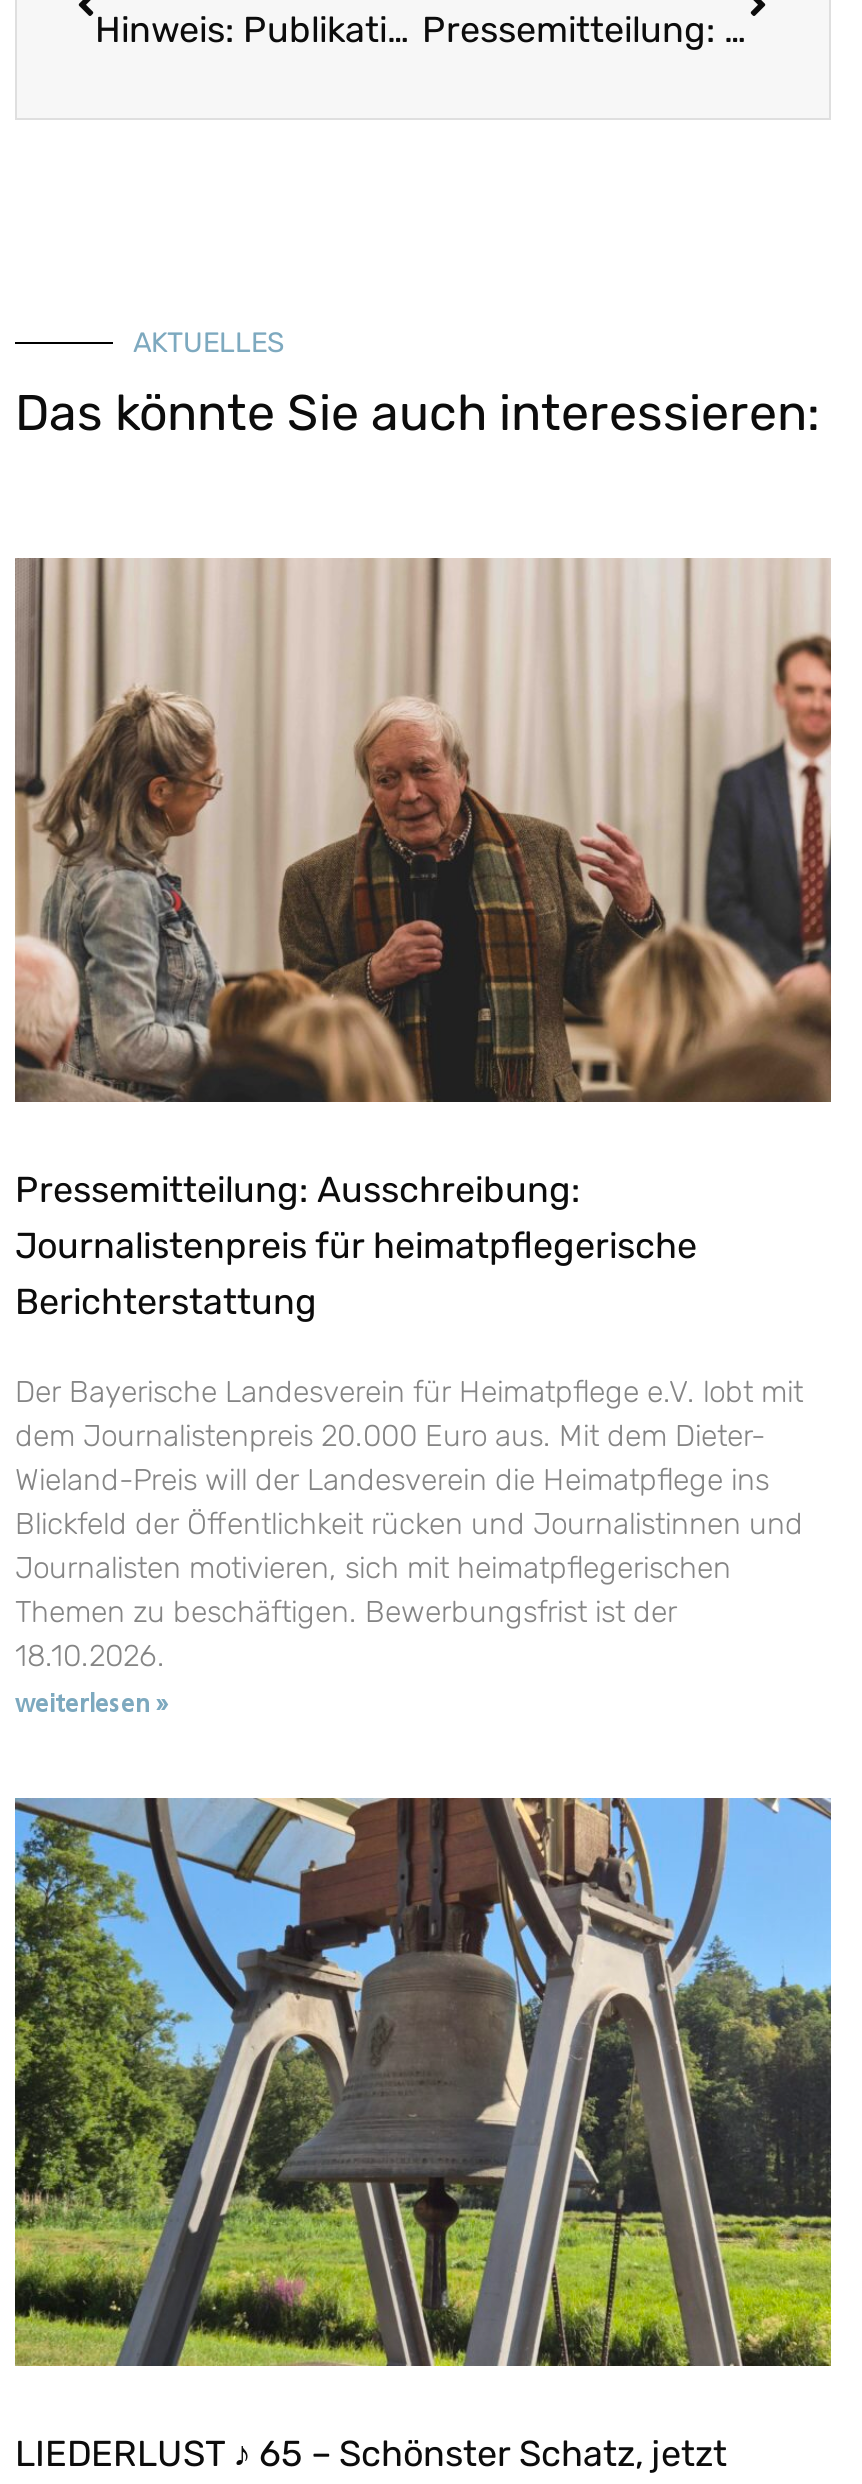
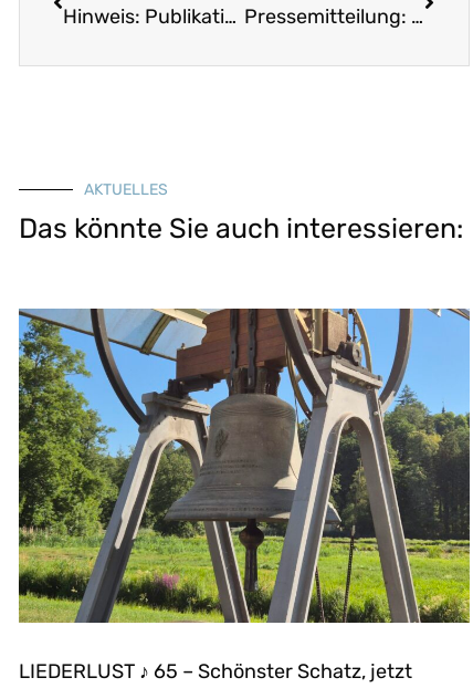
- [image]
- Pressemitteilung: Ausschreibung:
- Journalistenpreis für heimatpflegerische
- Berichterstattung
- Der Bayerische Landesverein für Heimatpflege e.V. lobt mit
- dem Journalistenpreis 20.000 Euro aus. Mit dem Dieter-
- Wieland-Preis will der Landesverein die Heimatpflege ins
- Blickfeld der Öffentlichkeit rücken und Journalistinnen und
- Journalisten motivieren, sich mit heimatpflegerischen
- Themen zu beschäftigen. Bewerbungsfrist ist der
- 18.10.2026.
- weiterlesen »
